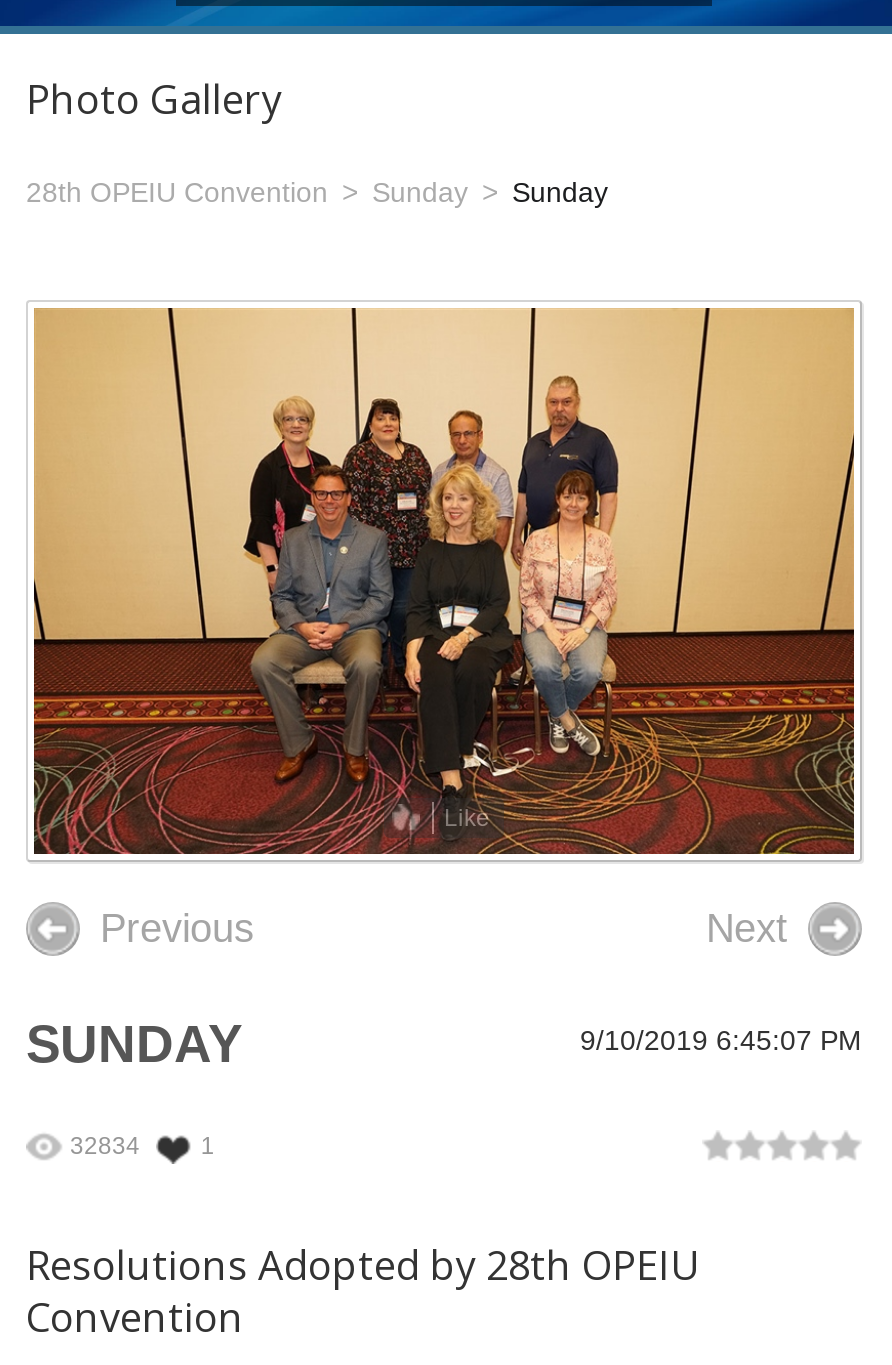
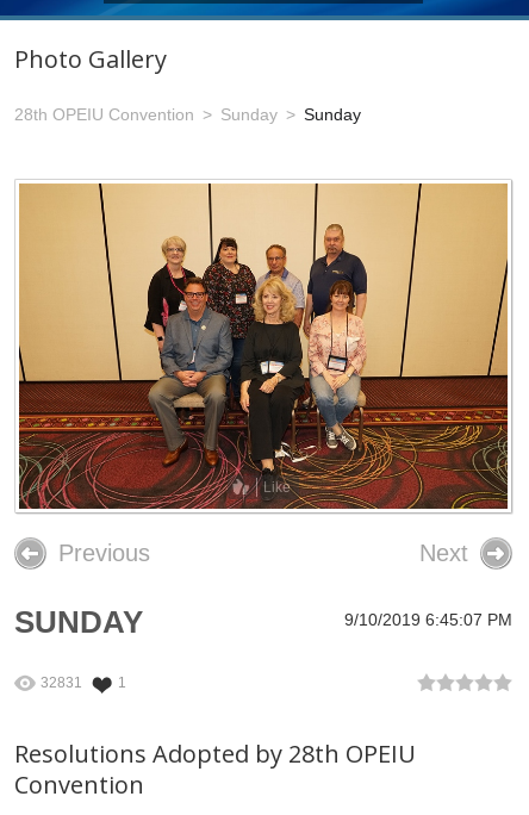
- 32834
+ 32831
